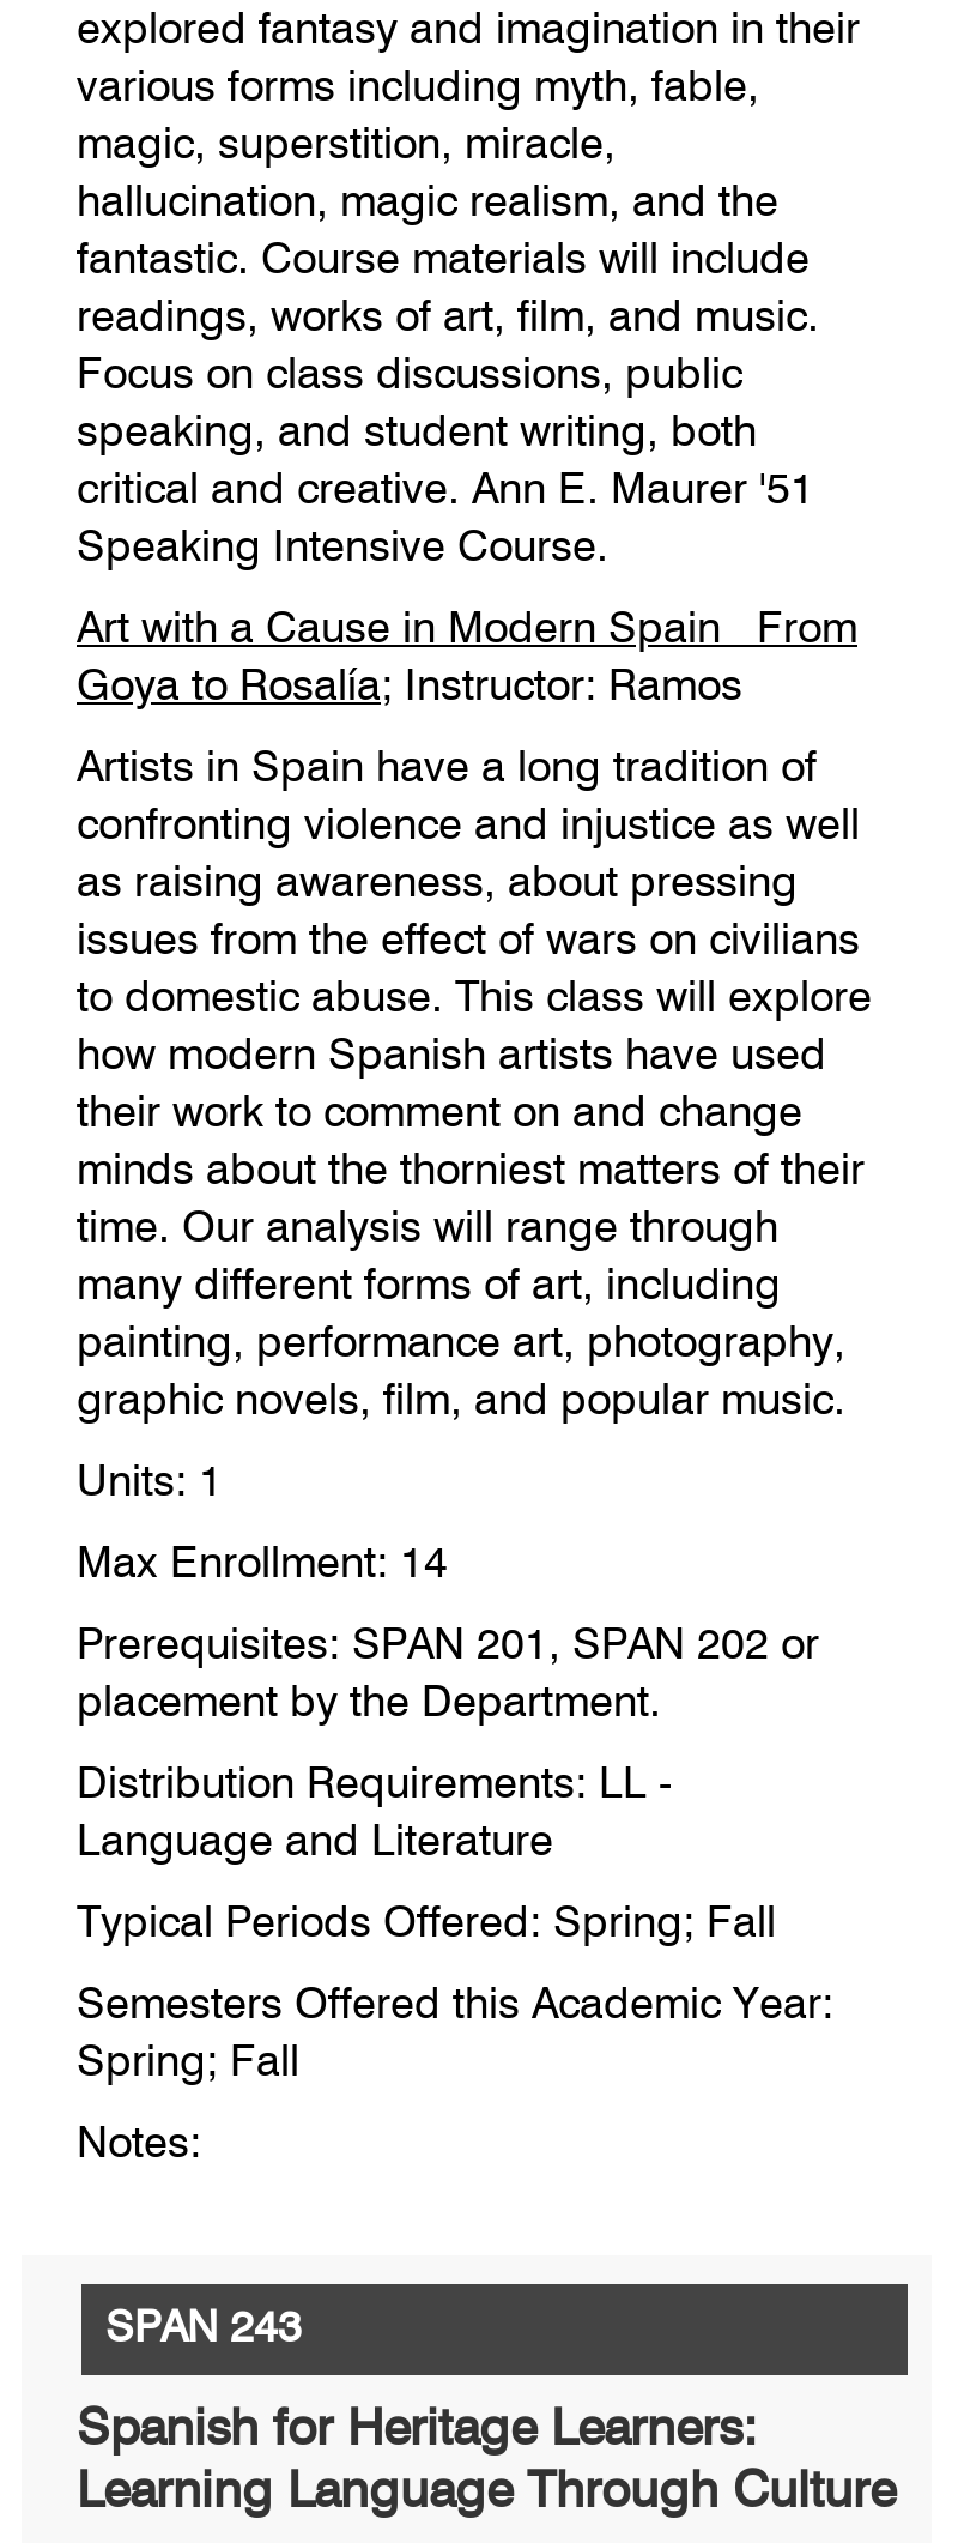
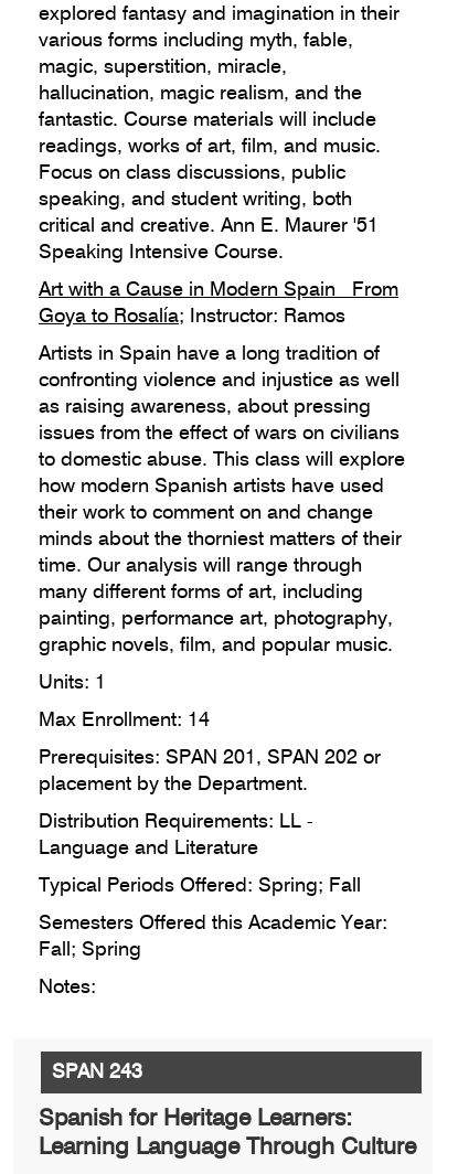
- Spring; Fall
+ Fall; Spring
